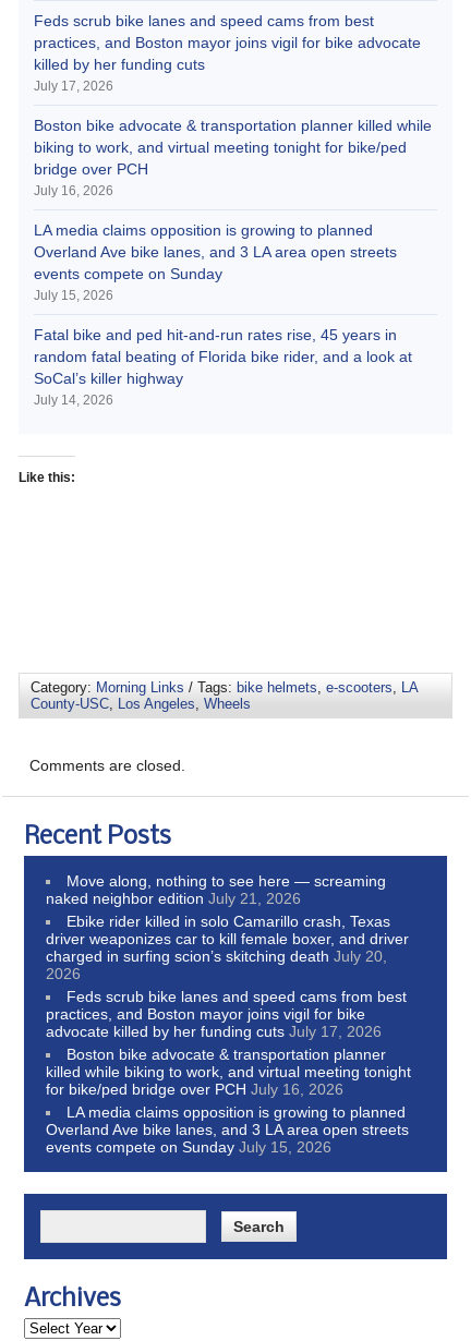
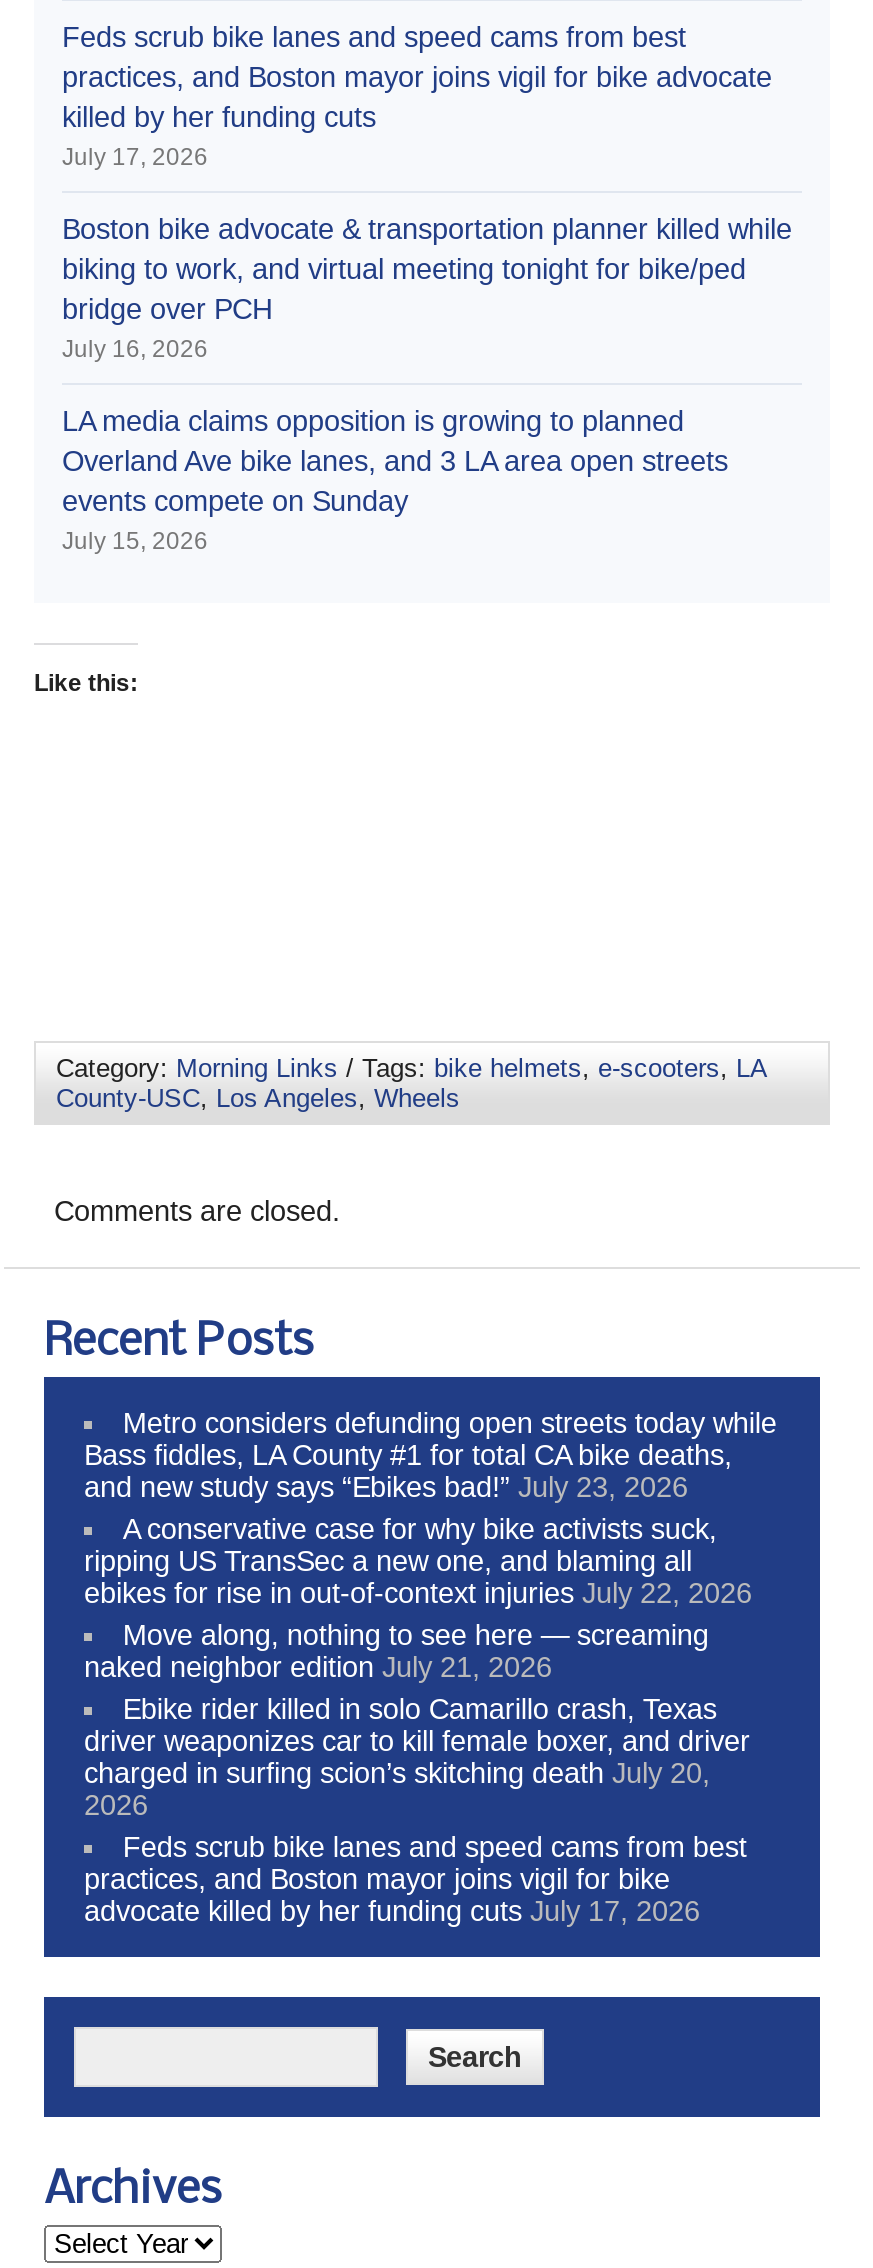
- Fatal bike and ped hit-and-run rates rise, 45 years in
- random fatal beating of Florida bike rider, and a look at
- SoCal’s killer highway
- July 14, 2026

+ Metro considers defunding open streets today while
+ Bass fiddles, LA County #1 for total CA bike deaths,
+ and new study says “Ebikes bad!” July 23, 2026
+ A conservative case for why bike activists suck,
+ ripping US TransSec a new one, and blaming all
+ ebikes for rise in out-of-context injuries July 22, 2026

- Boston bike advocate & transportation planner
- killed while biking to work, and virtual meeting tonight
- for bike/ped bridge over PCH July 16, 2026
- LA media claims opposition is growing to planned
- Overland Ave bike lanes, and 3 LA area open streets
- events compete on Sunday July 15, 2026
